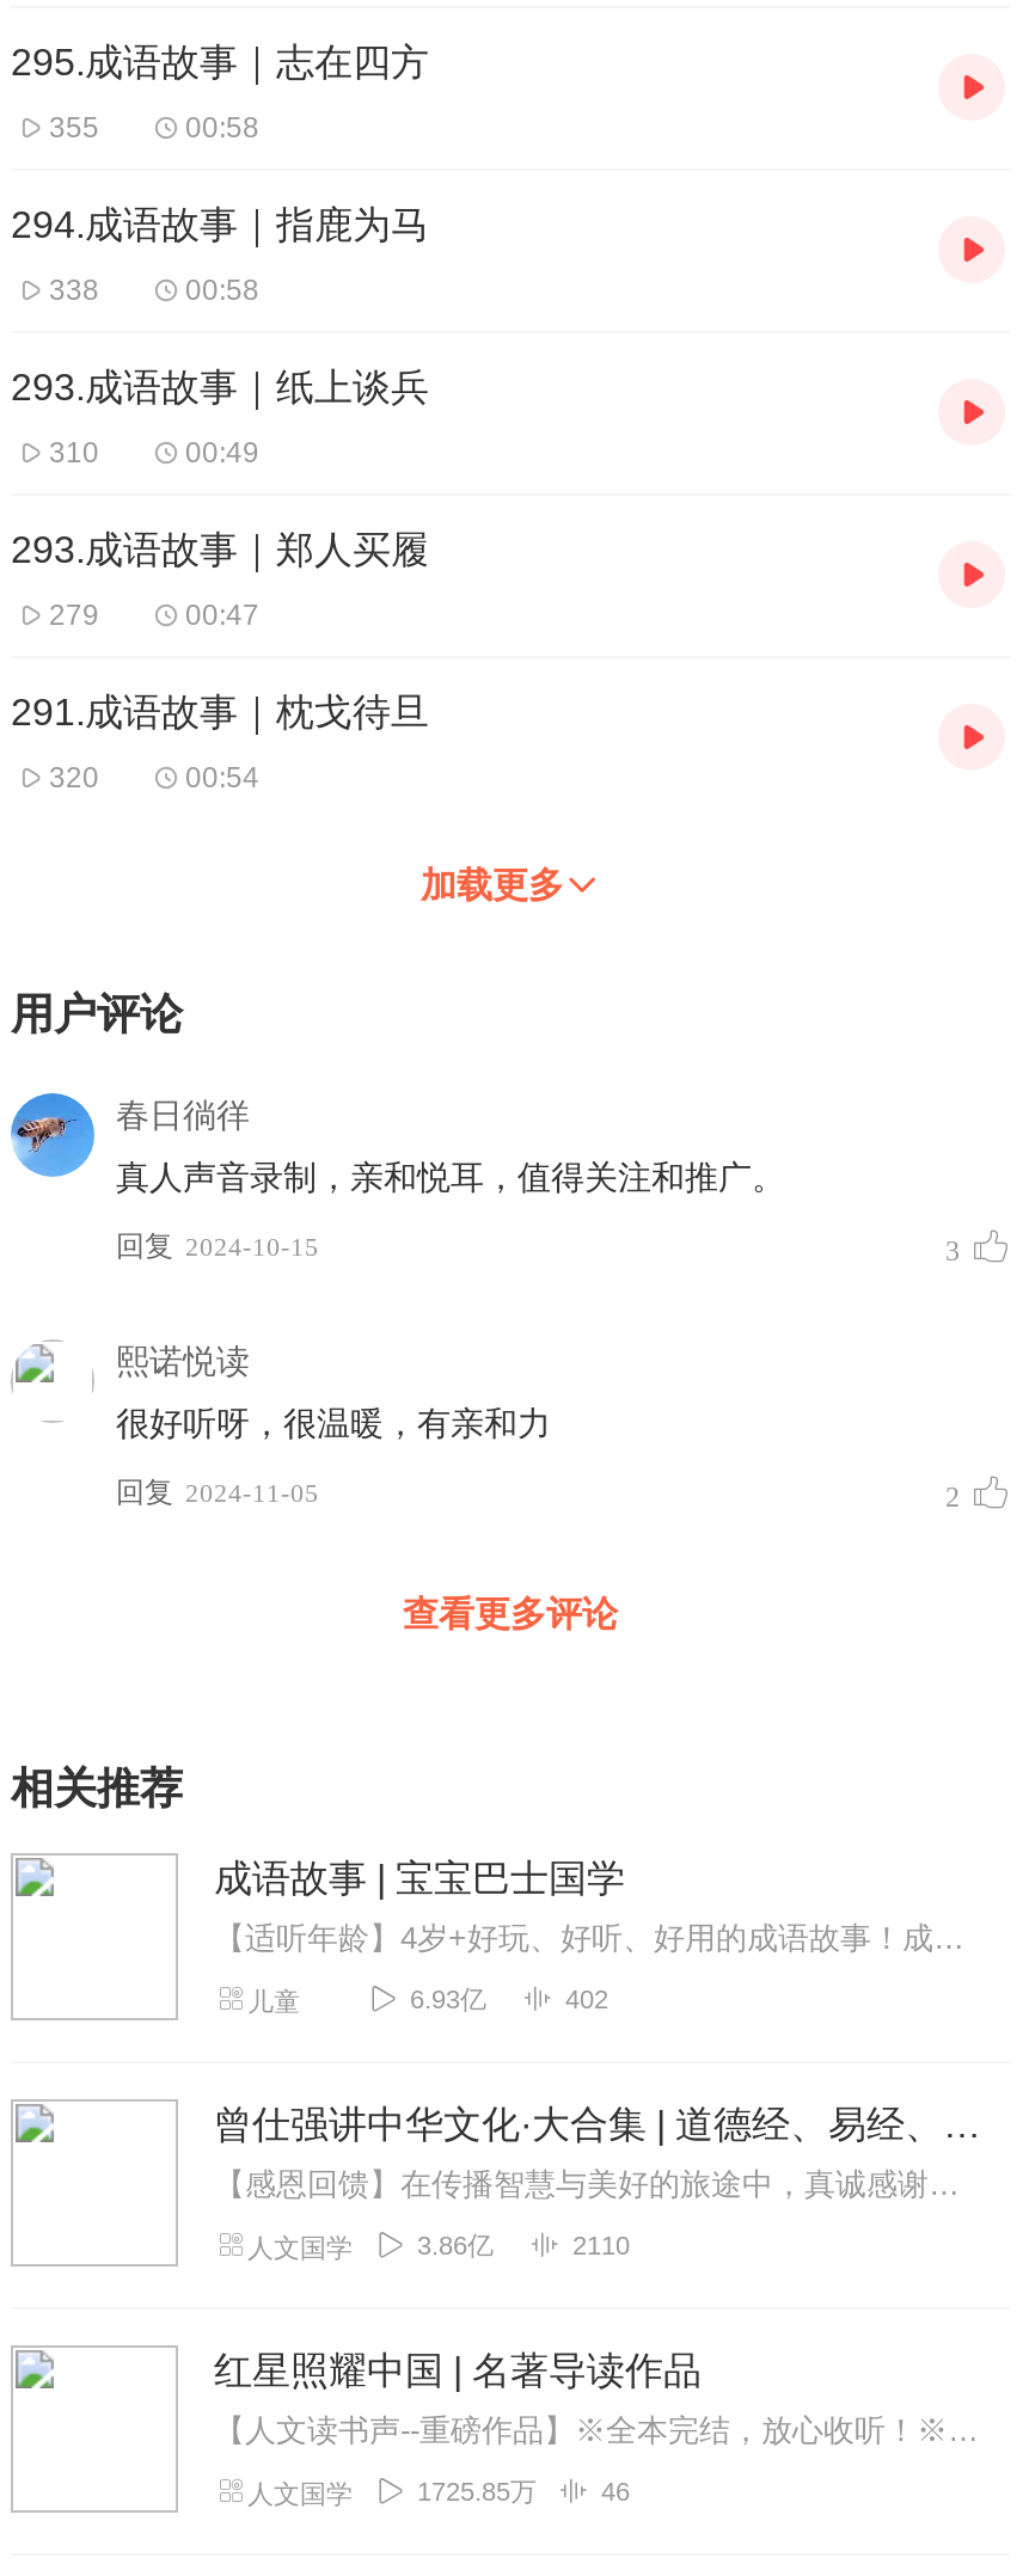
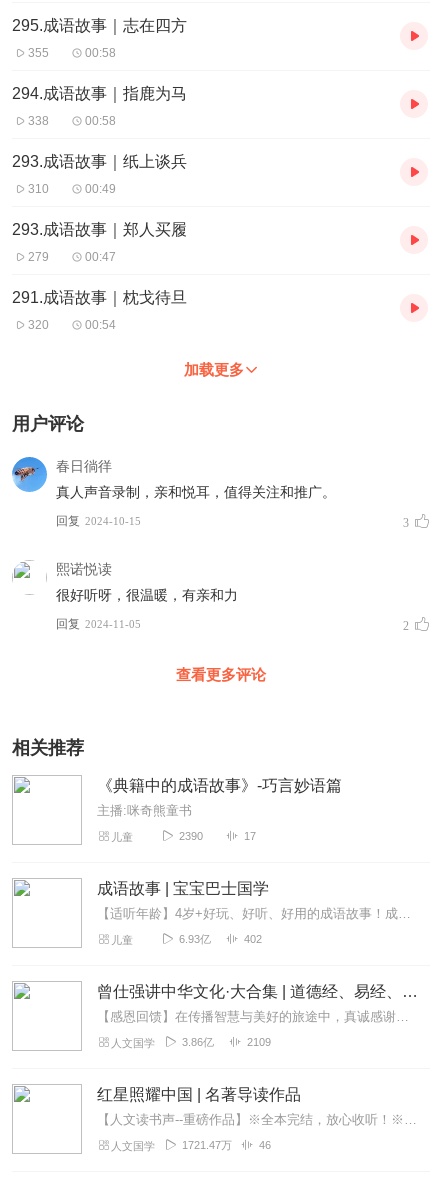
+ 《典籍中的成语故事》-巧言妙语篇
+ 主播:咪奇熊童书
+ 儿童
+ 2390
+ 17

- 2110
+ 2109

- 1725.85万
+ 1721.47万
